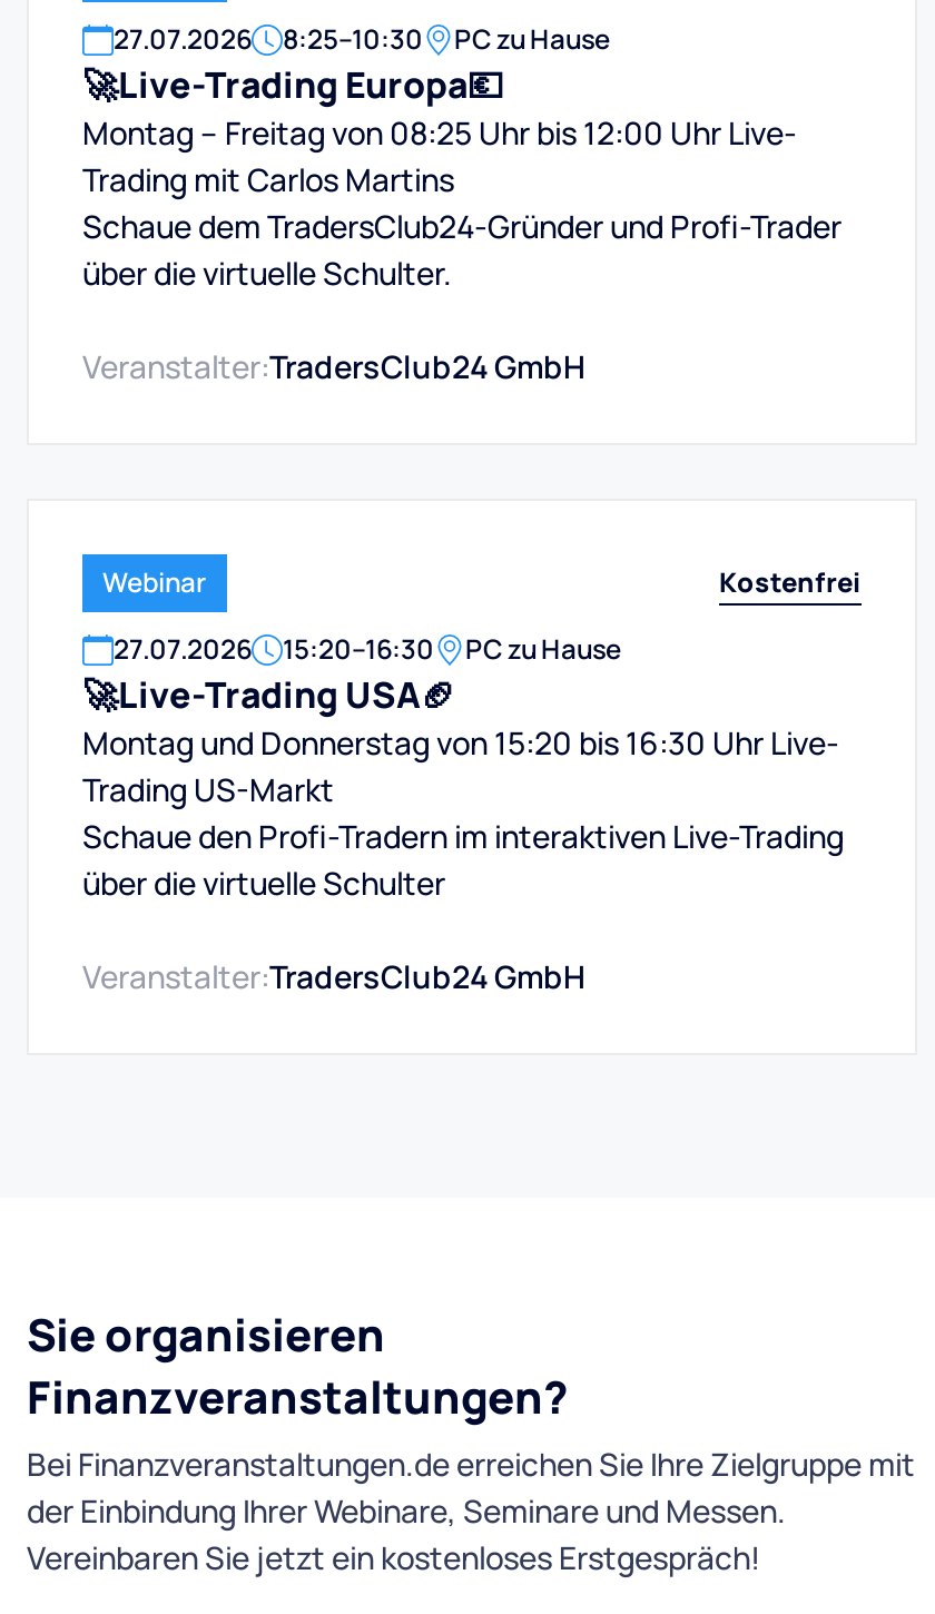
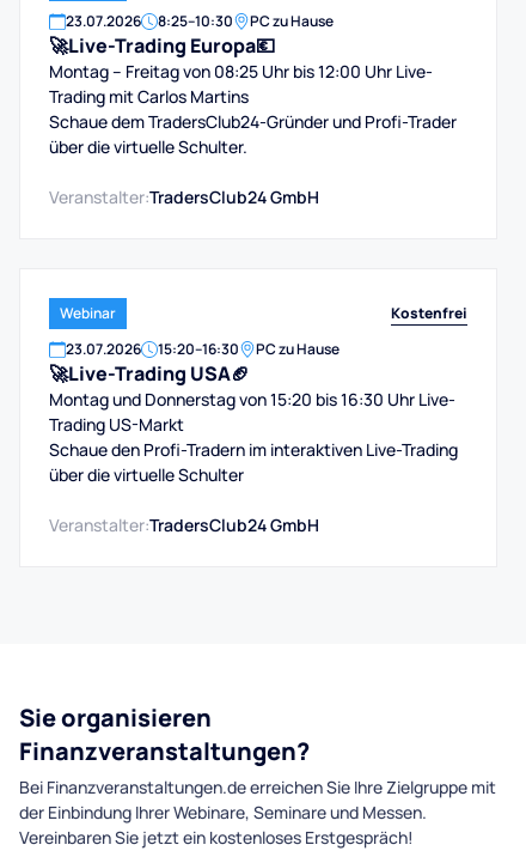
- 27.07.2026 8:25–10:30 PC zu Hause
+ 23.07.2026 8:25–10:30 PC zu Hause

- 27.07.2026 15:20–16:30 PC zu Hause
+ 23.07.2026 15:20–16:30 PC zu Hause
